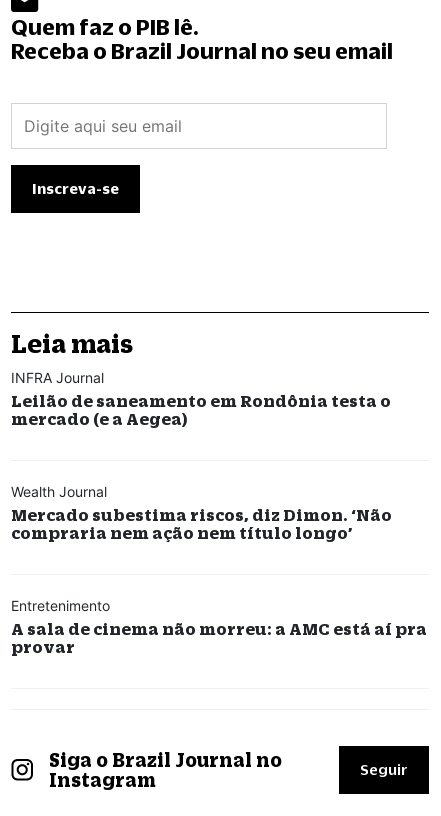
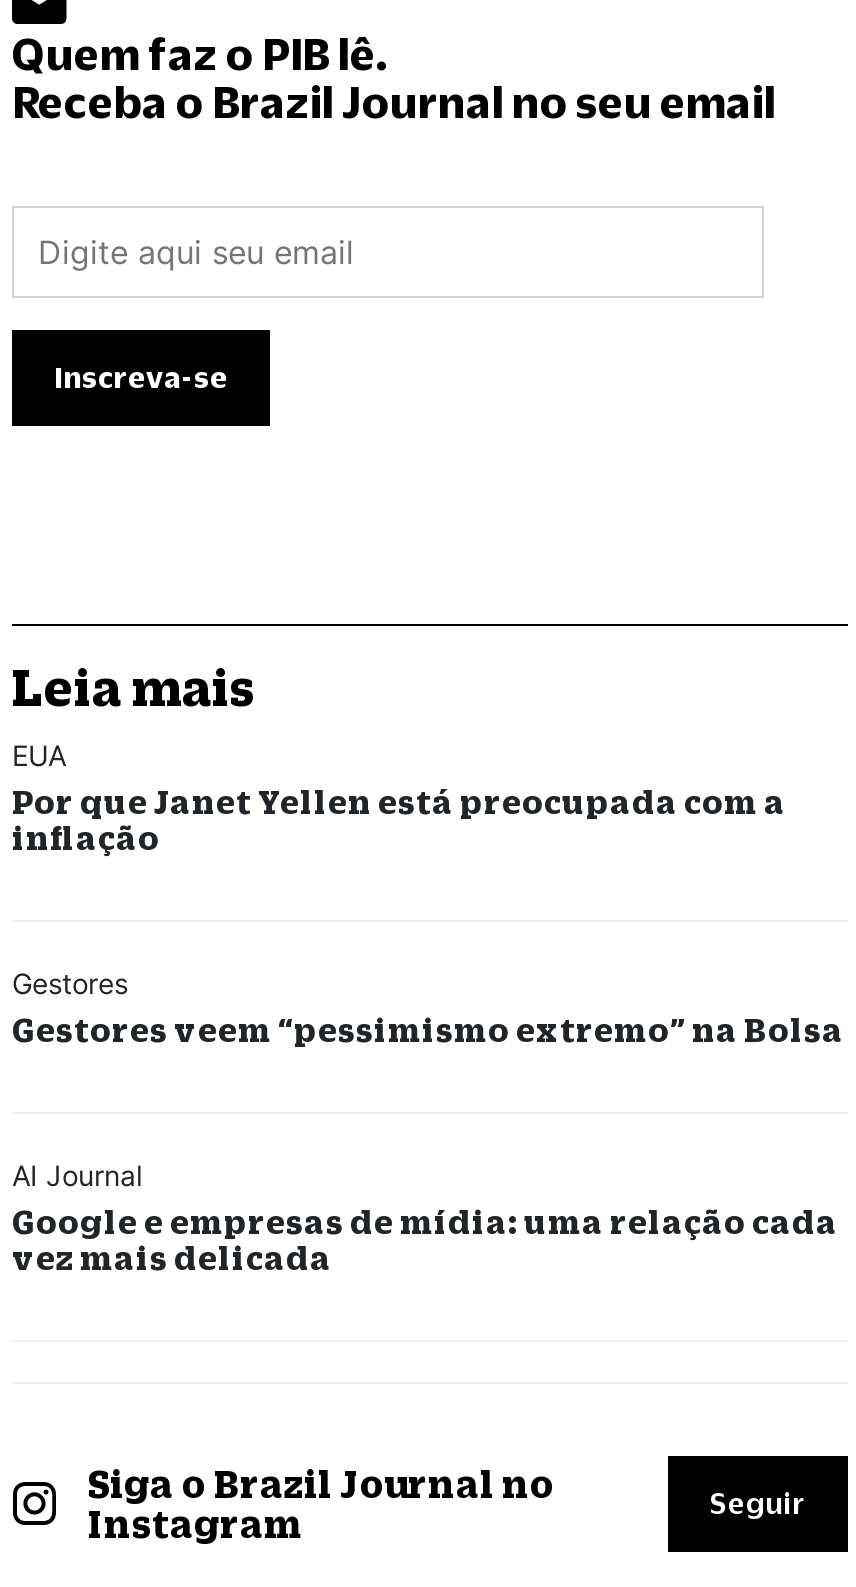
- INFRA Journal
- Leilão de saneamento em Rondônia testa o
- mercado (e a Aegea)
+ EUA
+ Por que Janet Yellen está preocupada com a
+ inflação

- Wealth Journal
- Mercado subestima riscos, diz Dimon. ‘Não
- compraria nem ação nem título longo’
+ Gestores
+ Gestores veem “pessimismo extremo” na Bolsa

- Entretenimento
- A sala de cinema não morreu: a AMC está aí pra
- provar
+ AI Journal
+ Google e empresas de mídia: uma relação cada
+ vez mais delicada
